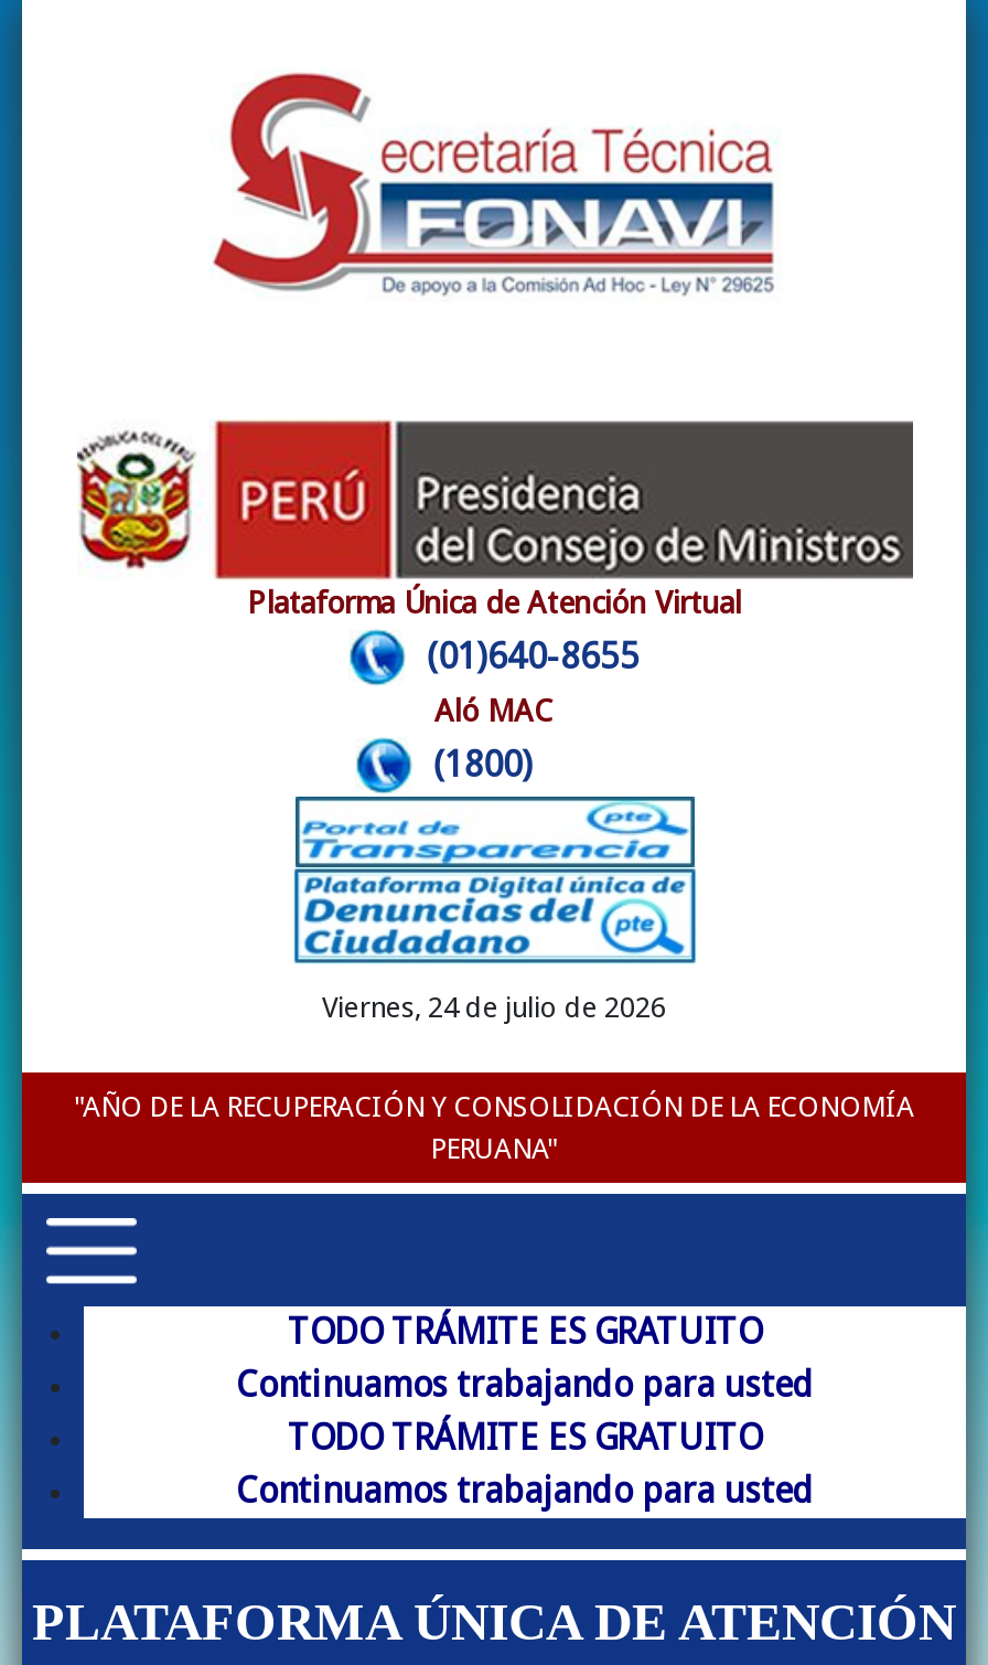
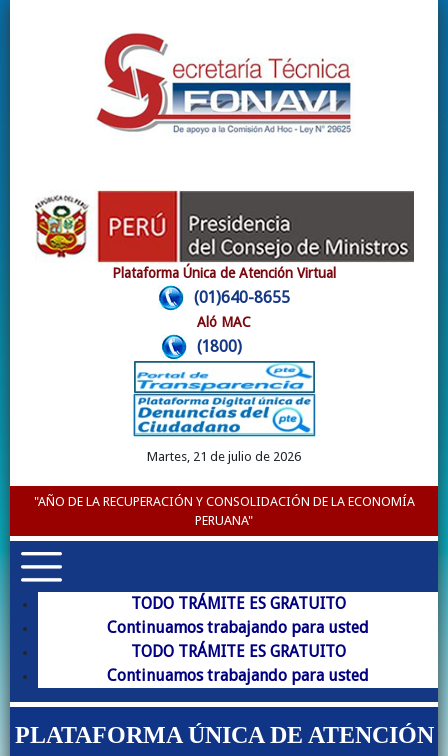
- Viernes, 24 de julio de 2026
+ Martes, 21 de julio de 2026
